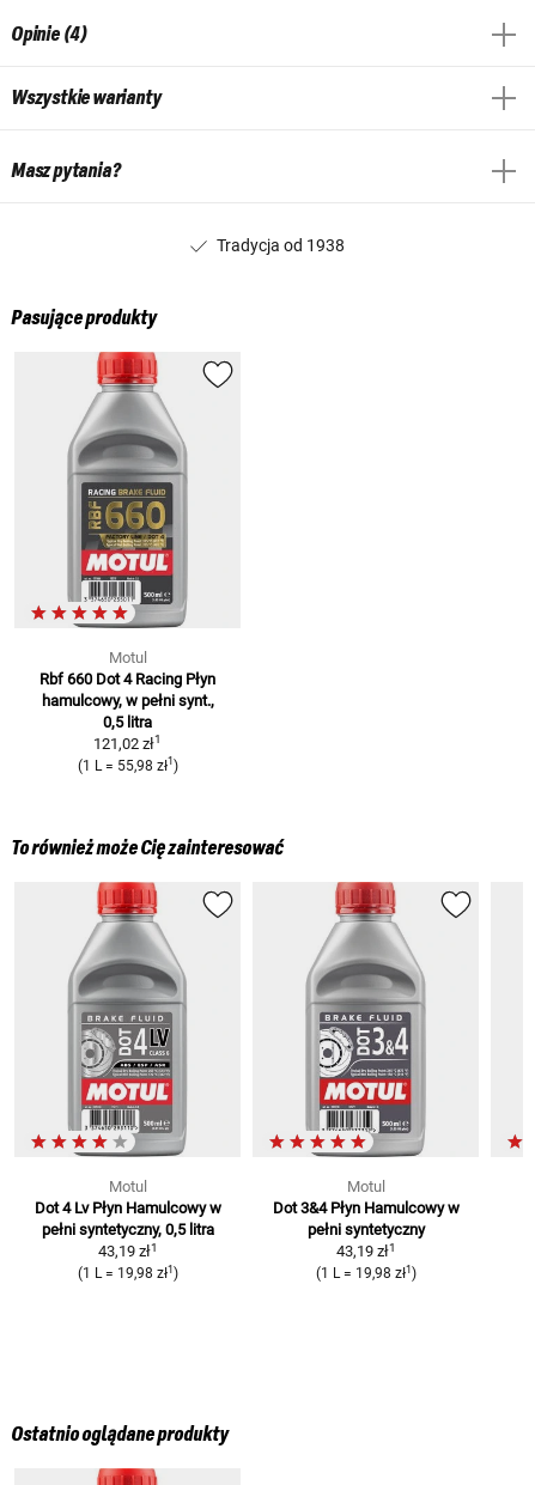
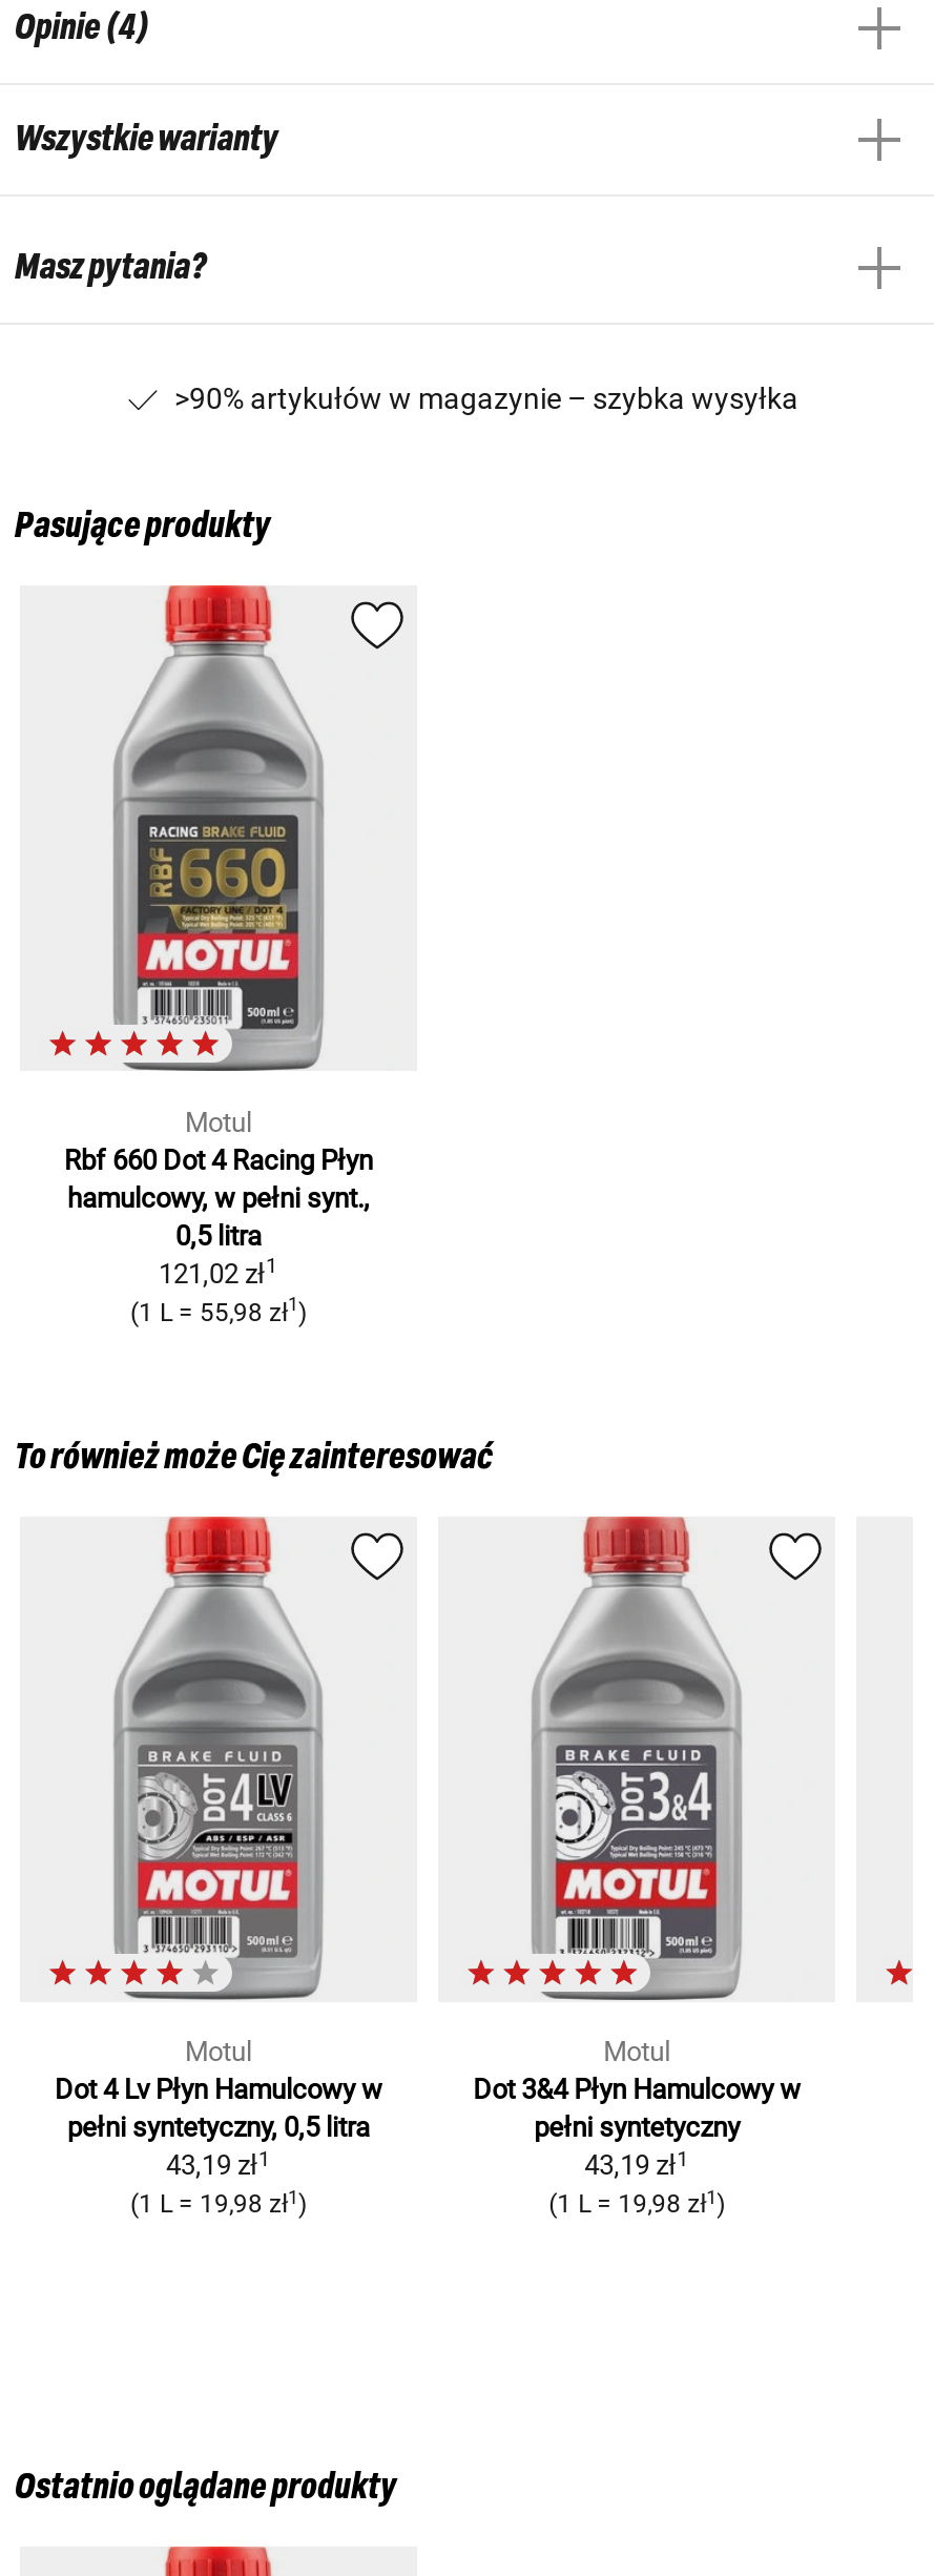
- Tradycja od 1938
+ >90% artykułów w magazynie – szybka wysyłka
